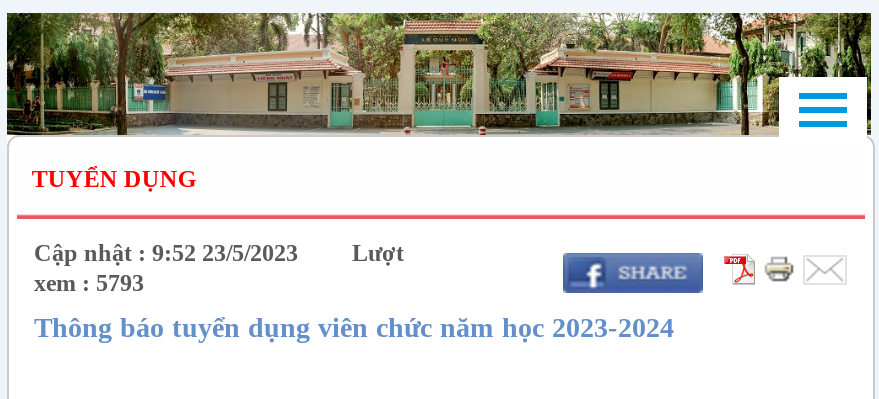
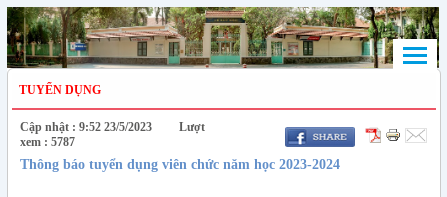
- xem : 5793
+ xem : 5787
